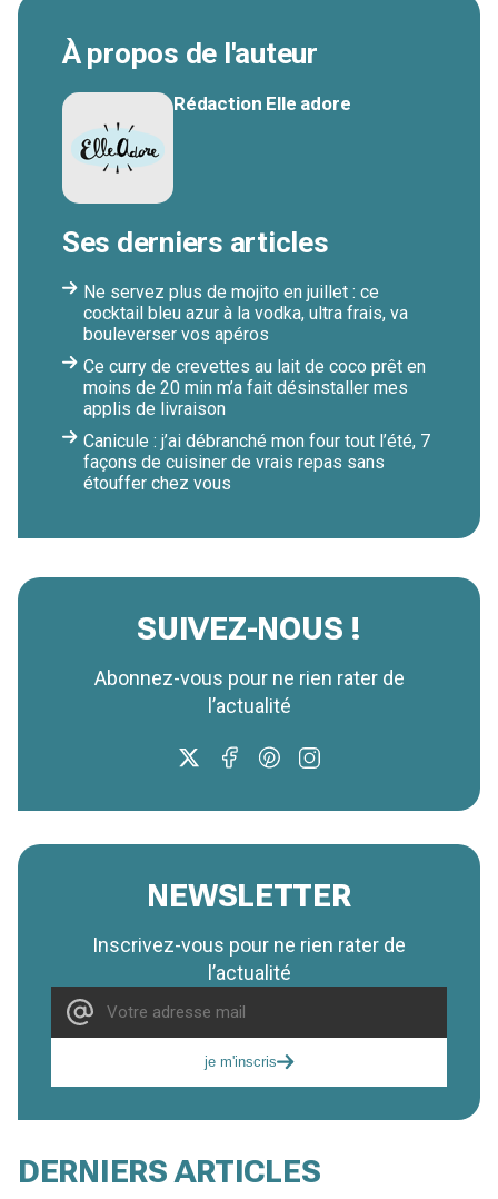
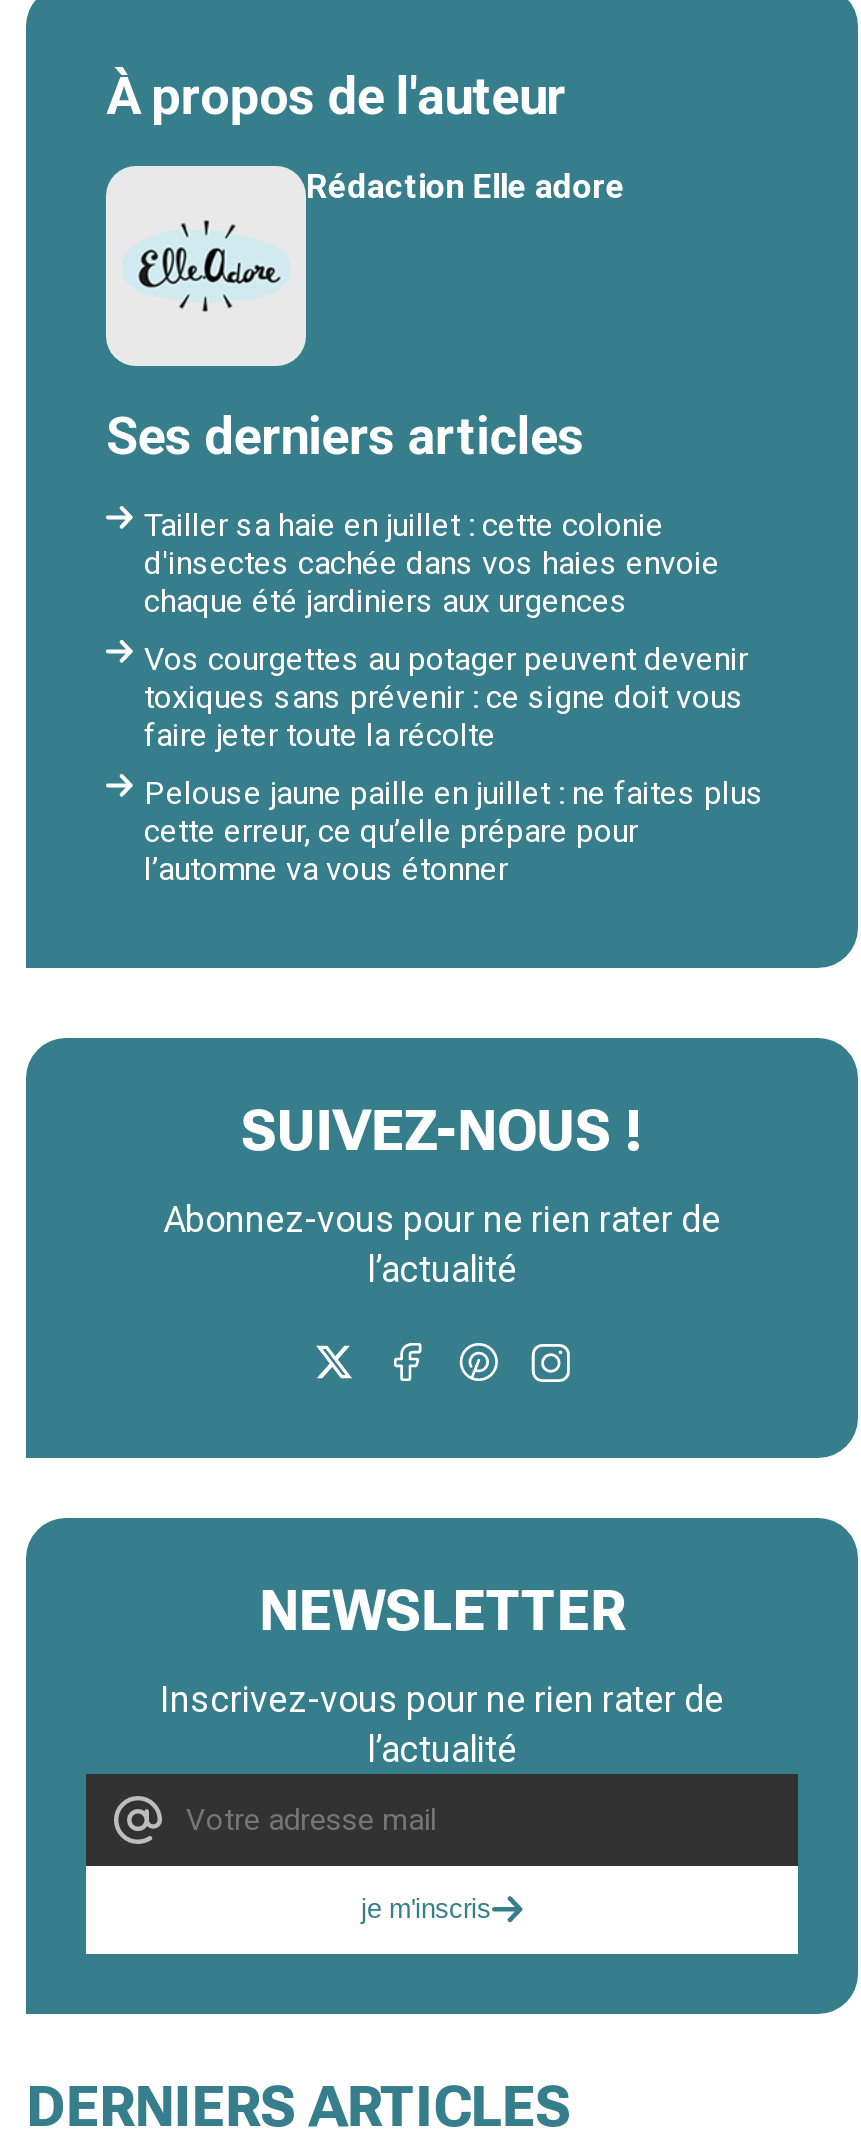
- Ne servez plus de mojito en juillet : ce
- cocktail bleu azur à la vodka, ultra frais, va
- bouleverser vos apéros
+ Tailler sa haie en juillet : cette colonie
+ d'insectes cachée dans vos haies envoie
+ chaque été jardiniers aux urgences

- Ce curry de crevettes au lait de coco prêt en
- moins de 20 min m’a fait désinstaller mes
- applis de livraison
+ Vos courgettes au potager peuvent devenir
+ toxiques sans prévenir : ce signe doit vous
+ faire jeter toute la récolte

- Canicule : j’ai débranché mon four tout l’été, 7
- façons de cuisiner de vrais repas sans
- étouffer chez vous
+ Pelouse jaune paille en juillet : ne faites plus
+ cette erreur, ce qu’elle prépare pour
+ l’automne va vous étonner
